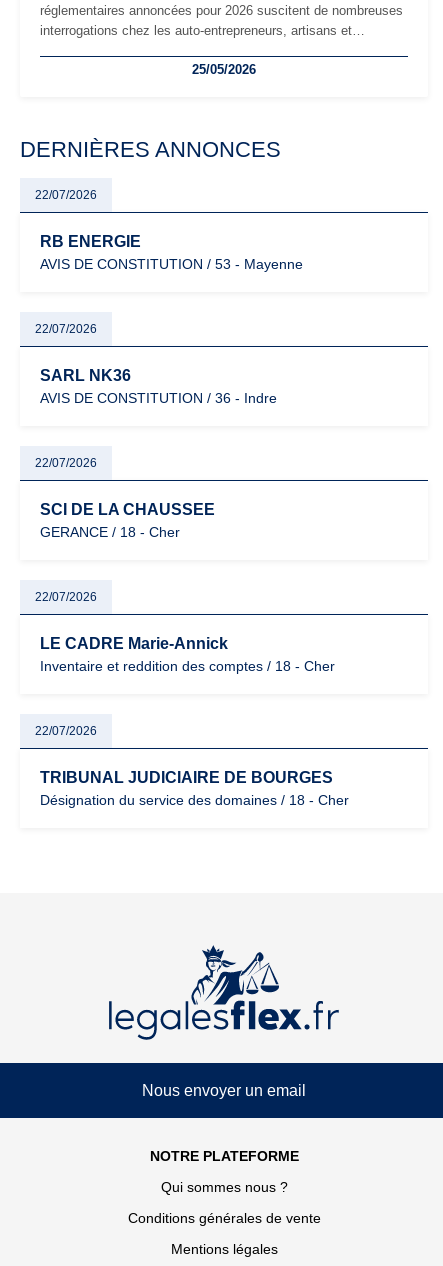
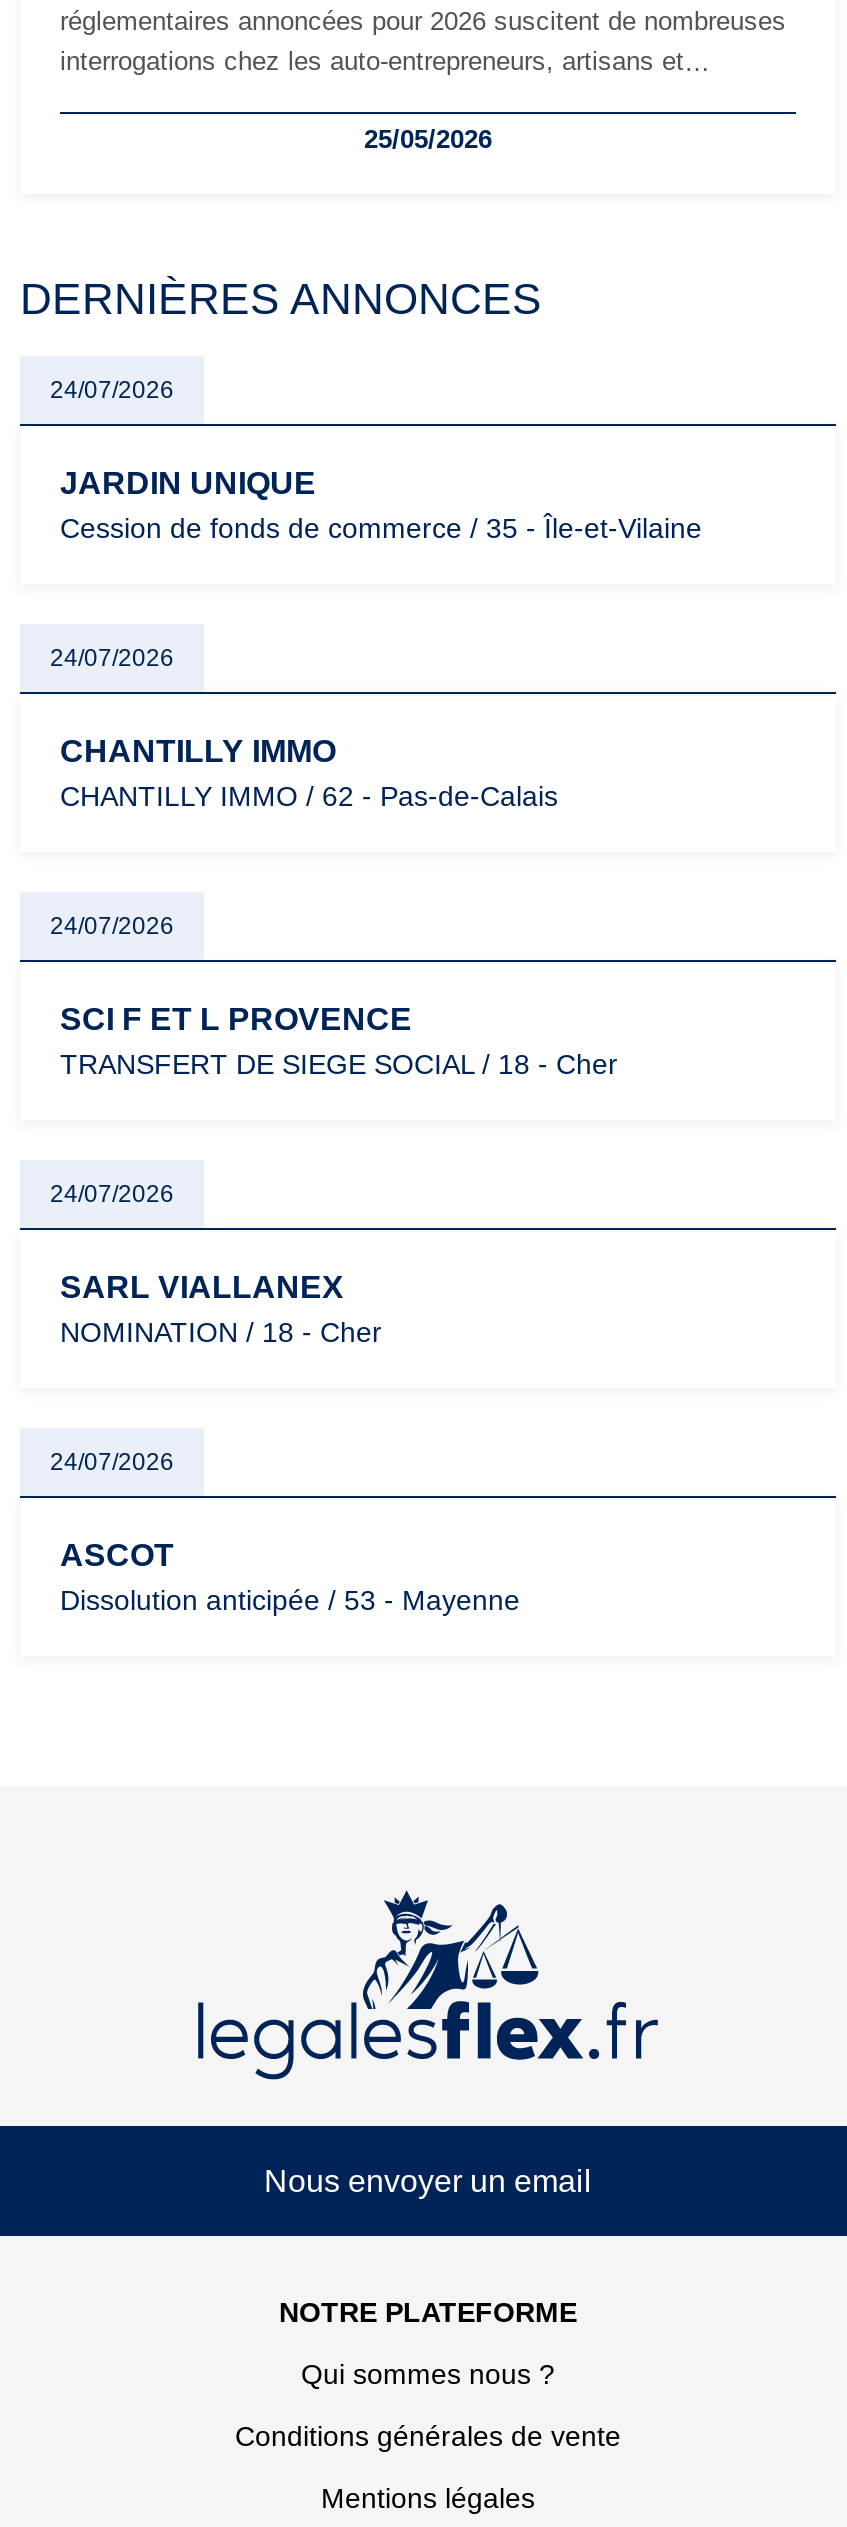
- 22/07/2026
+ 24/07/2026

- RB ENERGIE
- AVIS DE CONSTITUTION / 53 - Mayenne
+ JARDIN UNIQUE
+ Cession de fonds de commerce / 35 - Île-et-Vilaine

- 22/07/2026
+ 24/07/2026

- SARL NK36
- AVIS DE CONSTITUTION / 36 - Indre
+ CHANTILLY IMMO
+ CHANTILLY IMMO / 62 - Pas-de-Calais

- 22/07/2026
+ 24/07/2026

- SCI DE LA CHAUSSEE
- GERANCE / 18 - Cher
+ SCI F ET L PROVENCE
+ TRANSFERT DE SIEGE SOCIAL / 18 - Cher

- 22/07/2026
+ 24/07/2026

- LE CADRE Marie-Annick
- Inventaire et reddition des comptes / 18 - Cher
+ SARL VIALLANEX
+ NOMINATION / 18 - Cher

- 22/07/2026
+ 24/07/2026

- TRIBUNAL JUDICIAIRE DE BOURGES
- Désignation du service des domaines / 18 - Cher
+ ASCOT
+ Dissolution anticipée / 53 - Mayenne
